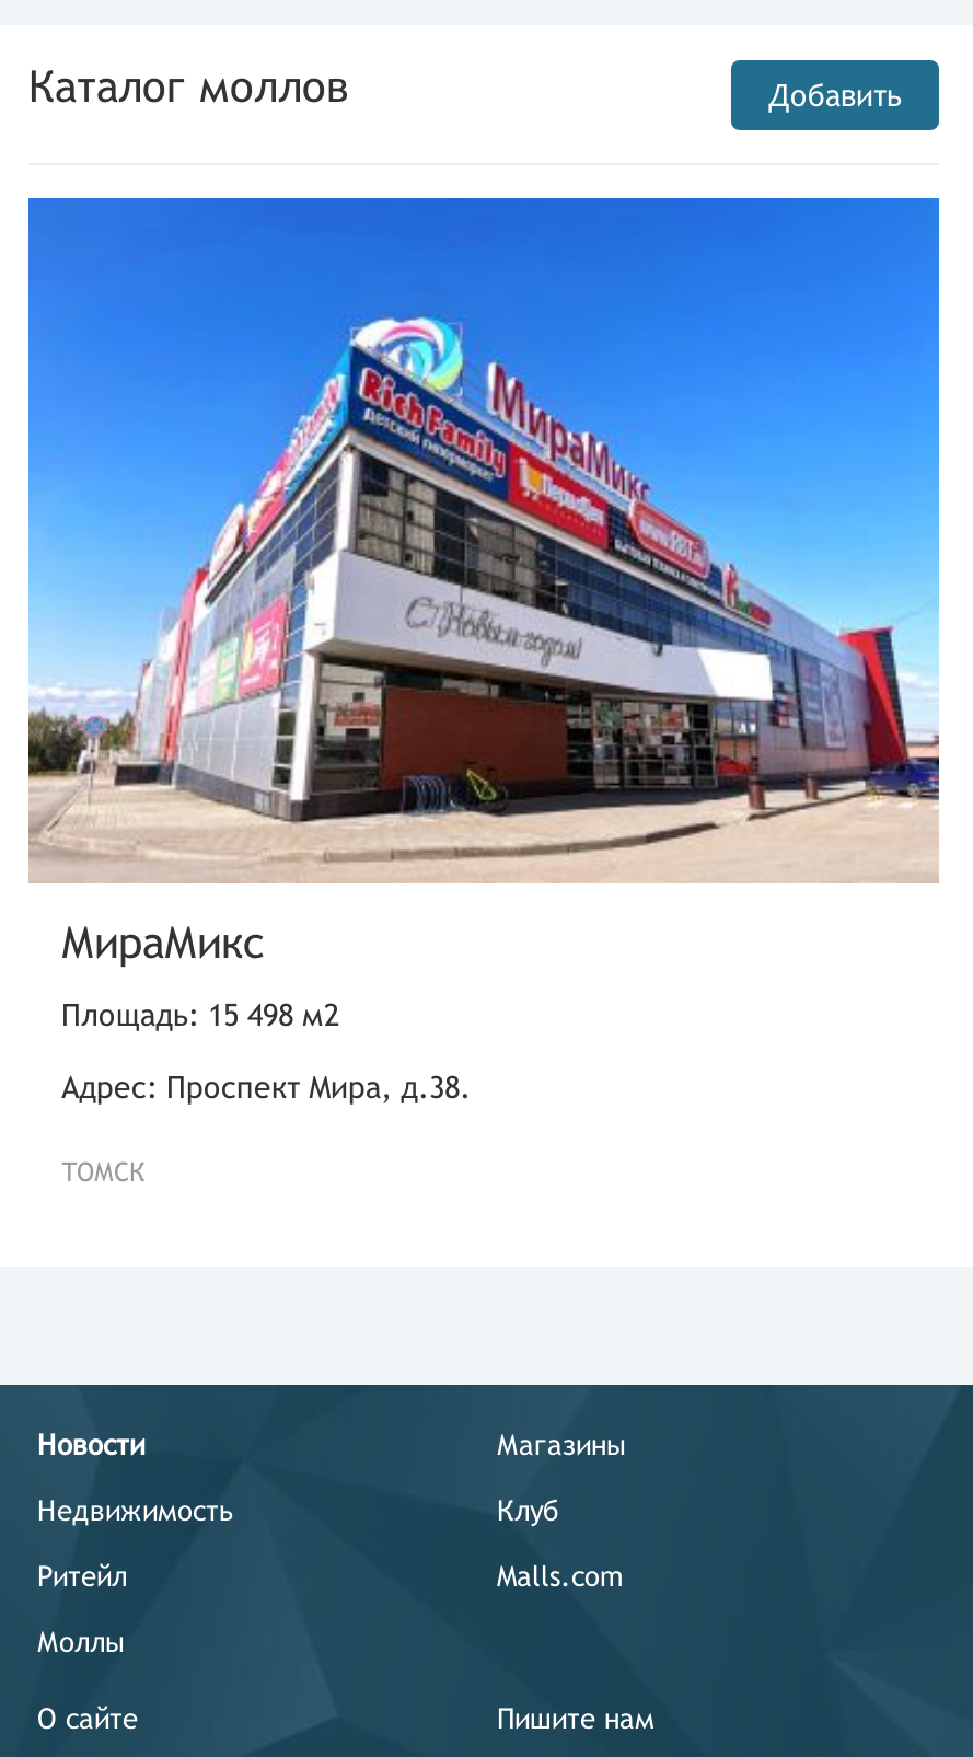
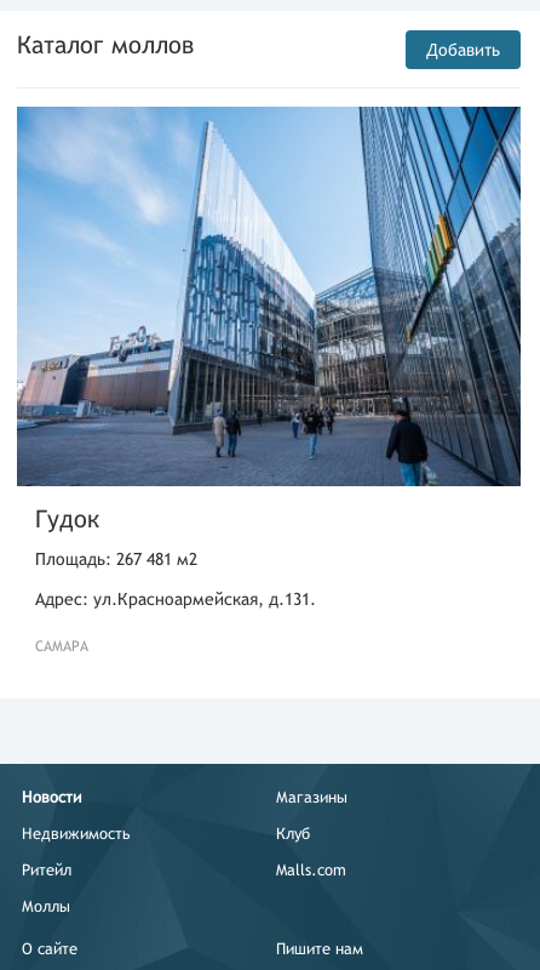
- [image]
- МираМикс
+ [image]
+ Гудок

- Площадь: 15 498 м2
+ Площадь: 267 481 м2

- Адрес: Проспект Мира, д.38.
+ Адрес: ул.Красноармейская, д.131.

- ТОМСК
+ САМАРА
